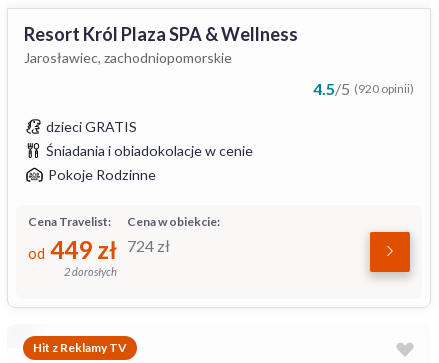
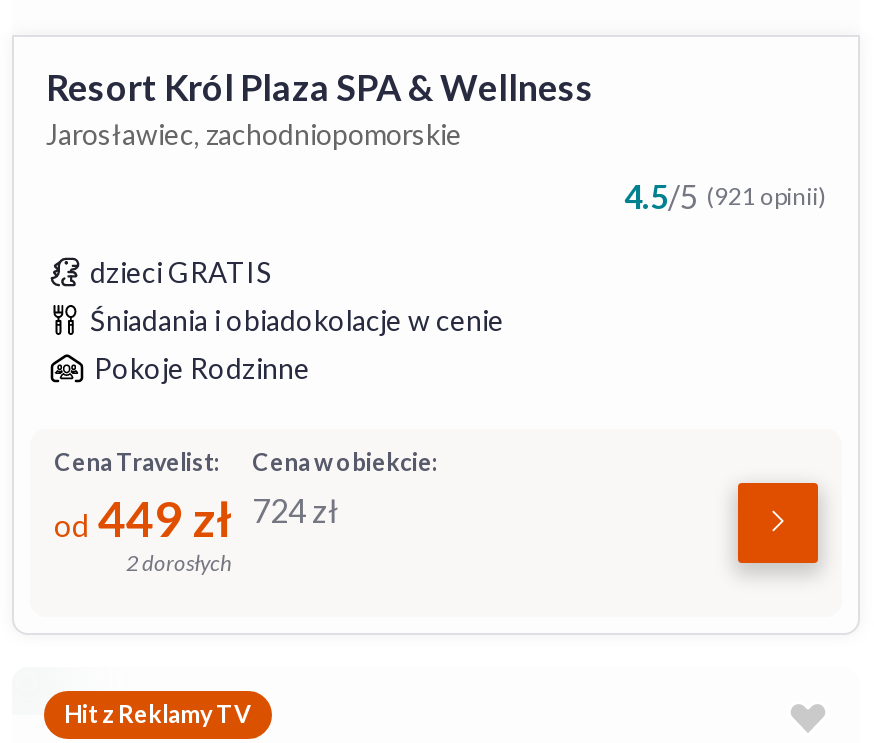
- 4.5/5 (920 opinii)
+ 4.5/5 (921 opinii)
